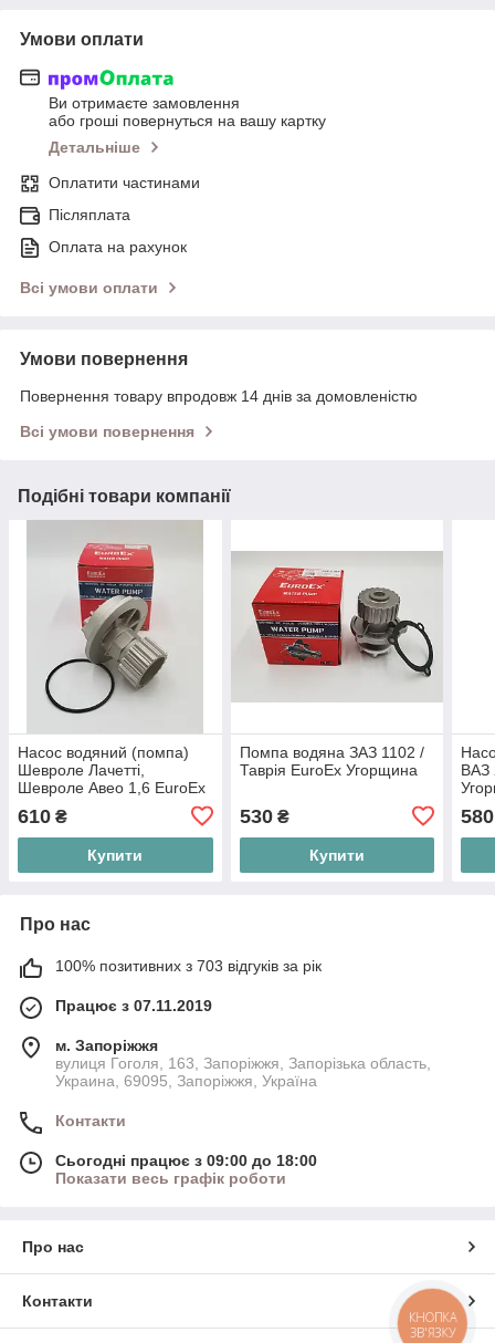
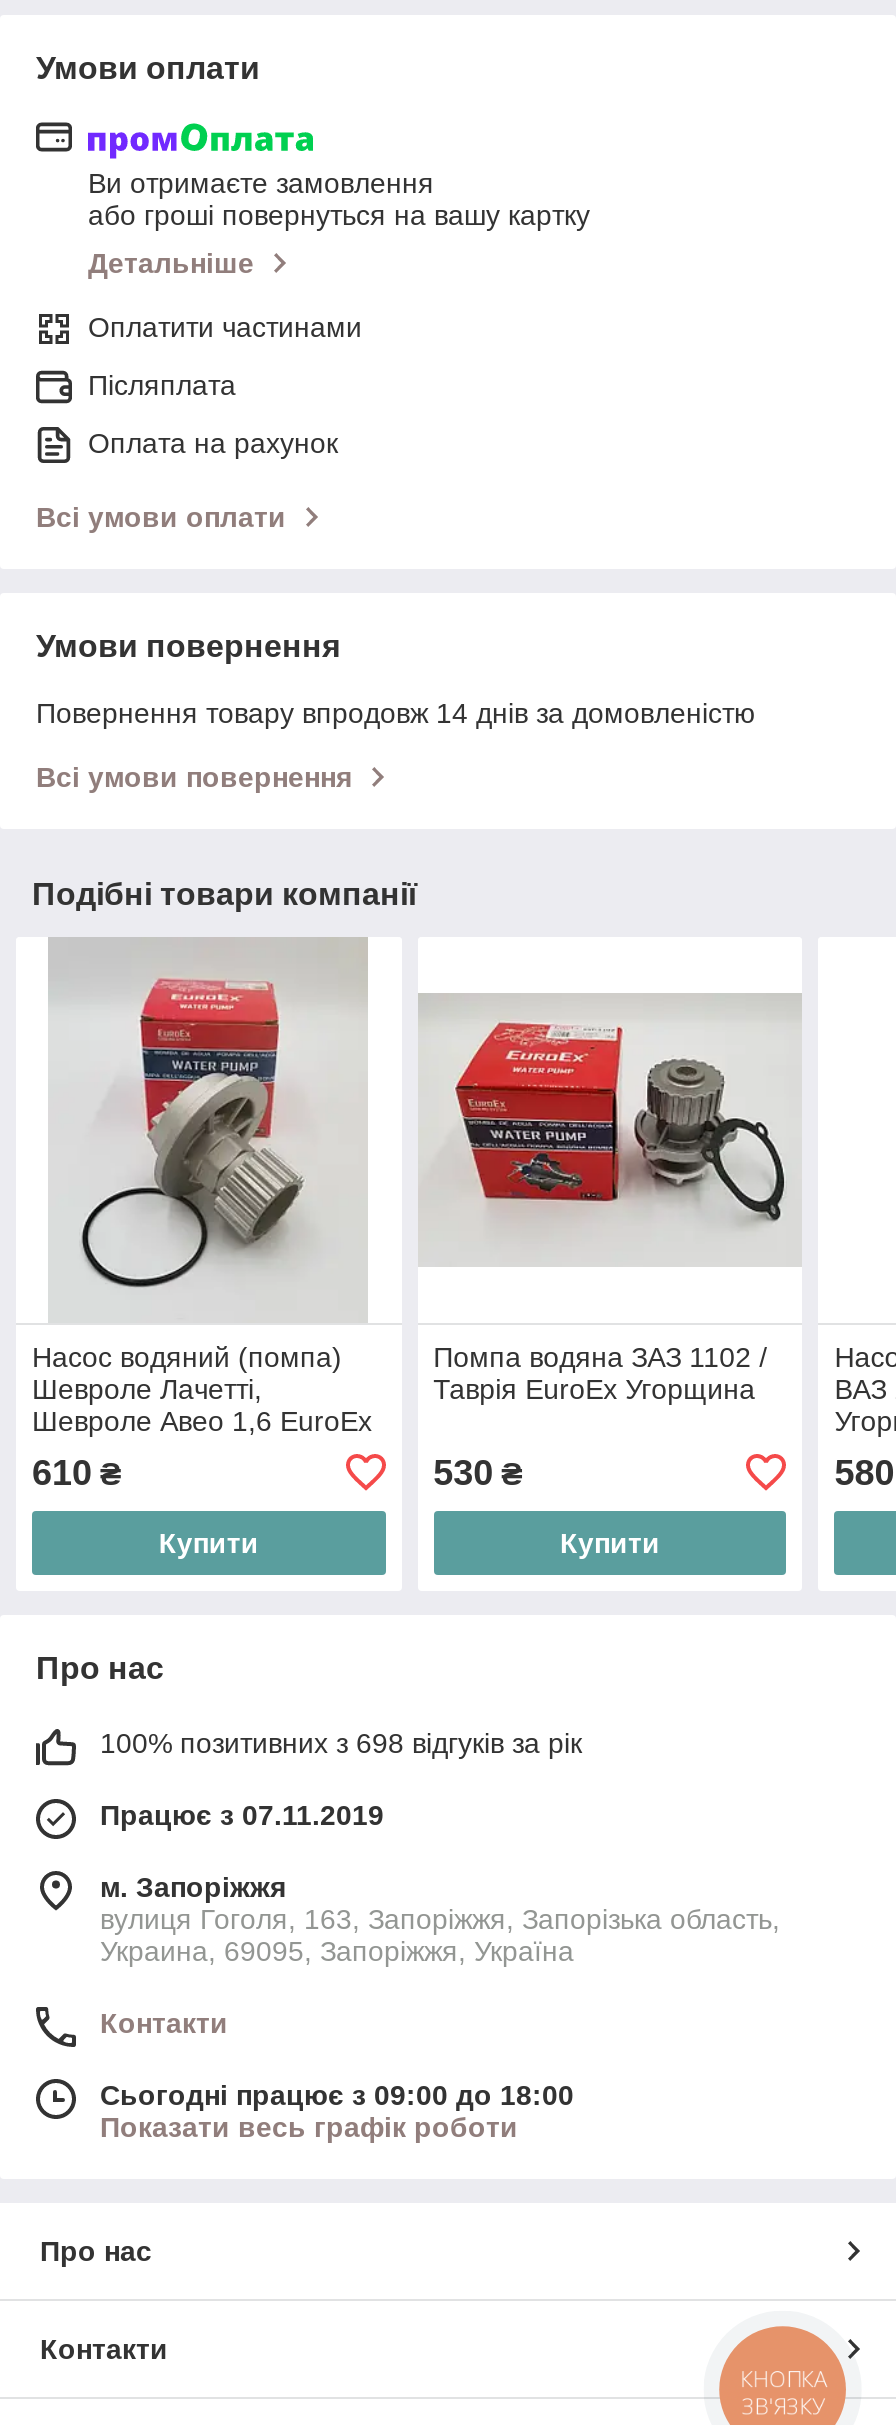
- 100% позитивних з 703 відгуків за рік
+ 100% позитивних з 698 відгуків за рік
